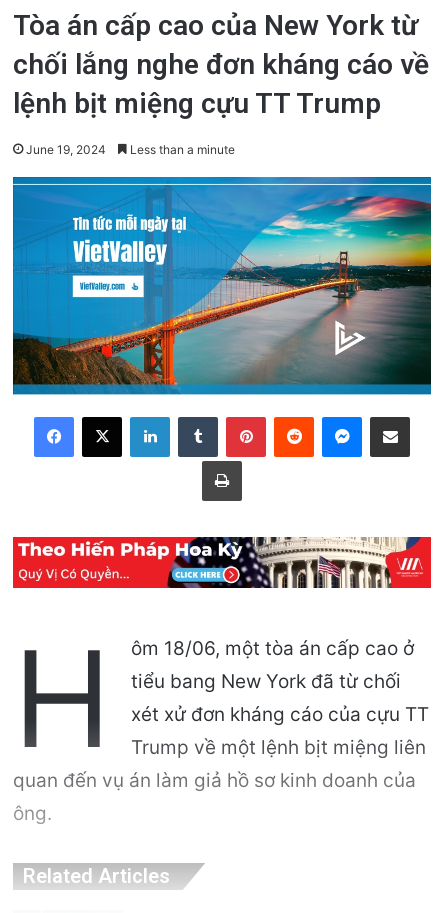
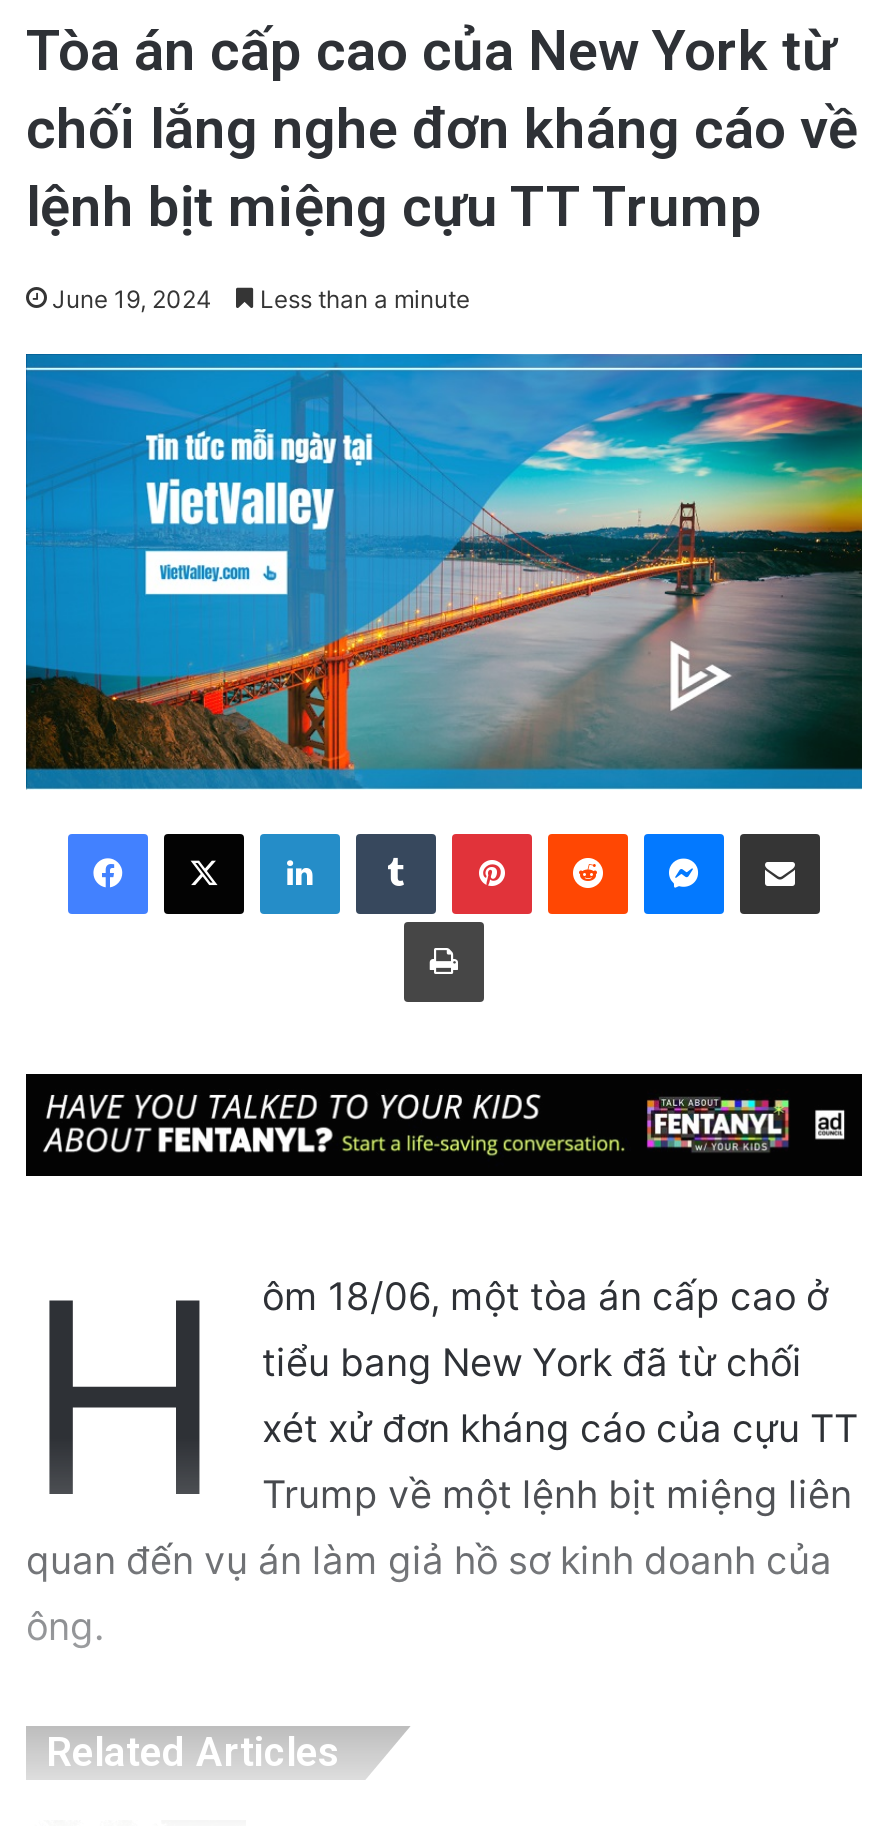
- [image]
+ [image]
